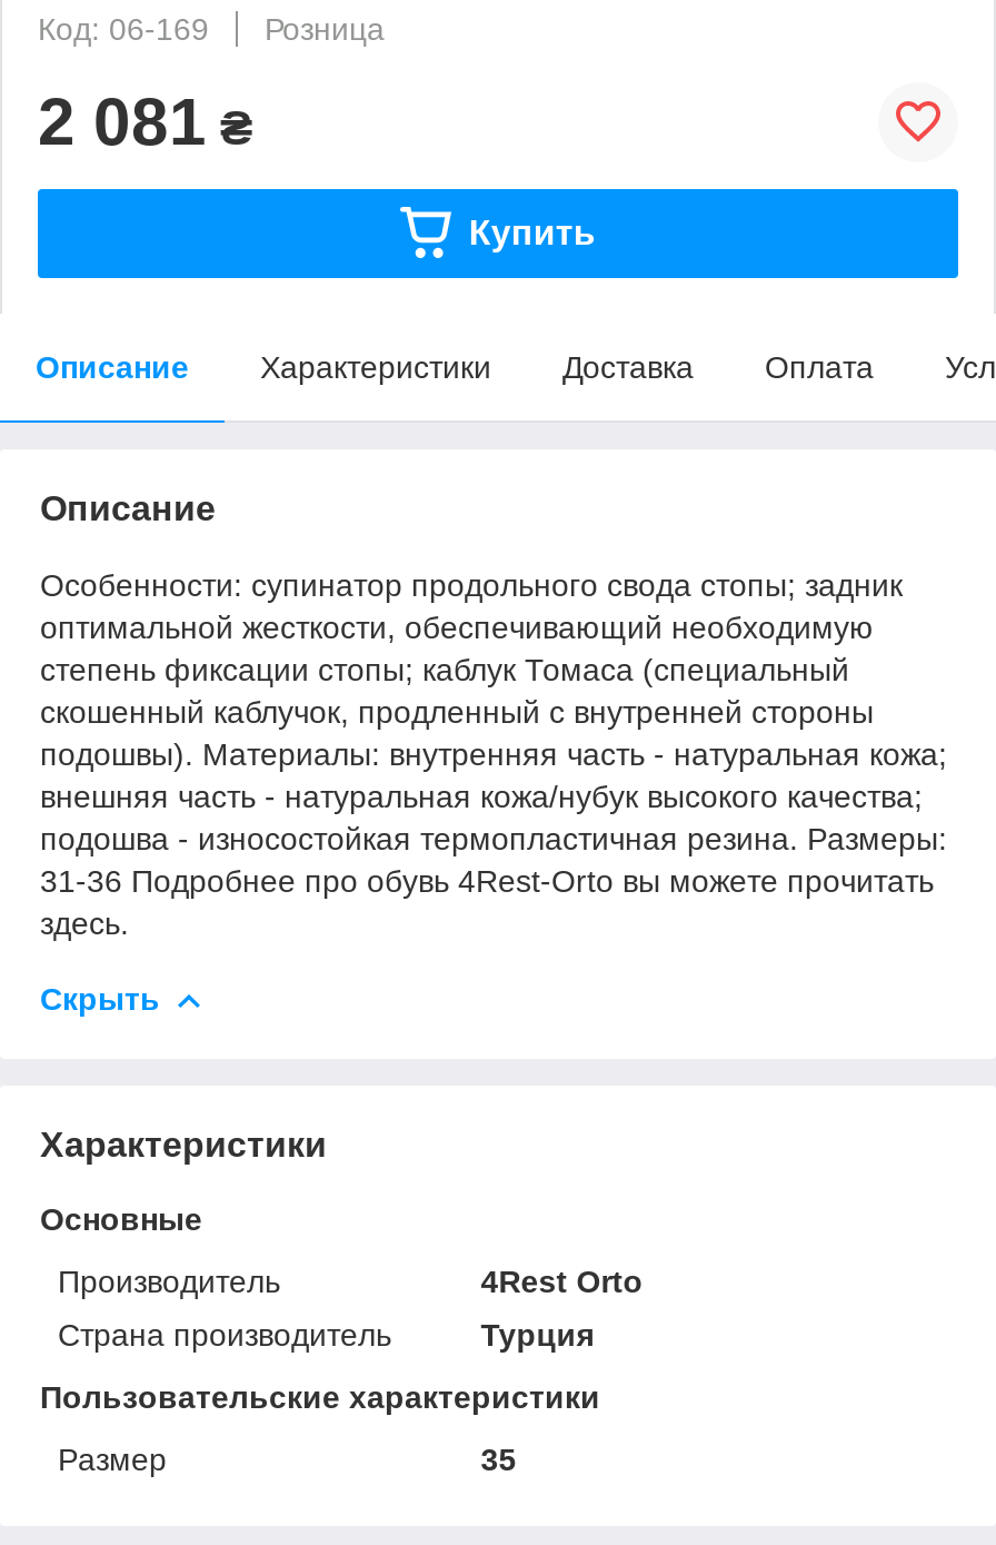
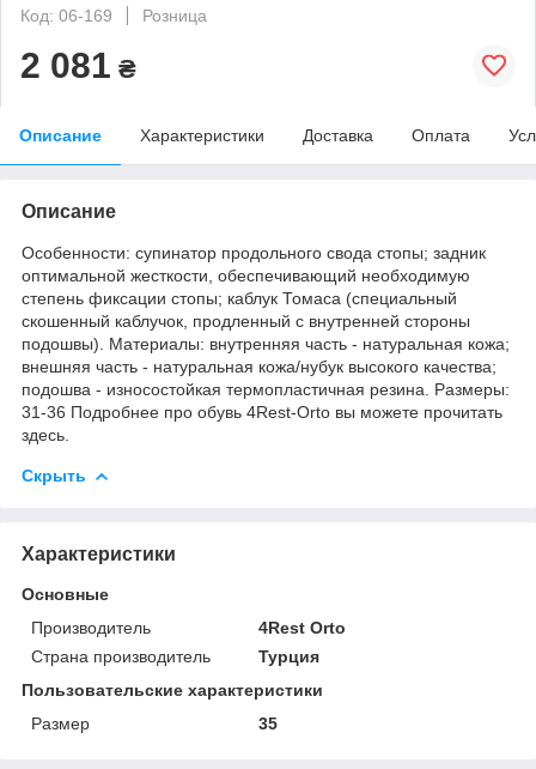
- Купить
